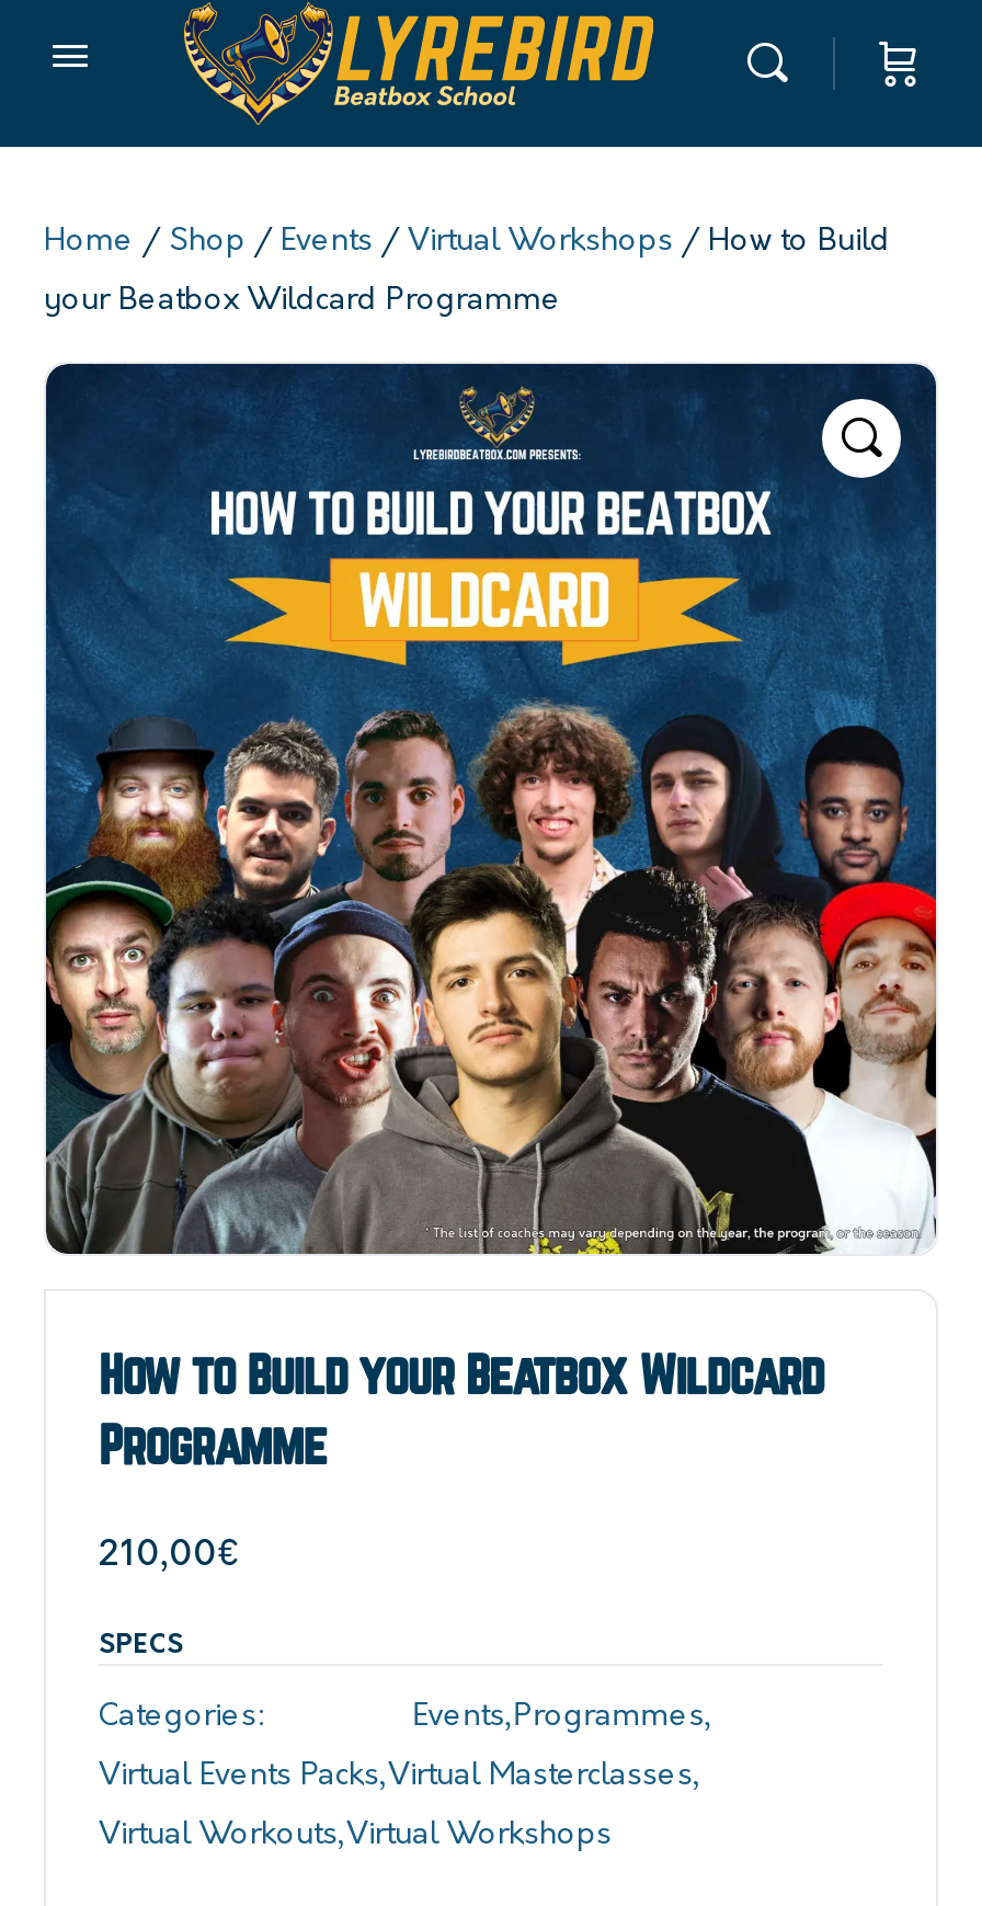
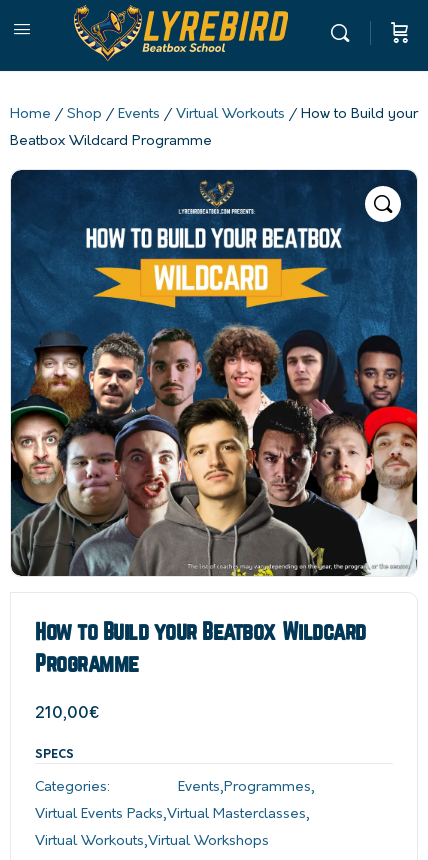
- Home / Shop / Events / Virtual Workshops / How to Build
+ Home / Shop / Events / Virtual Workouts / How to Build your

- your Beatbox Wildcard Programme
+ Beatbox Wildcard Programme
